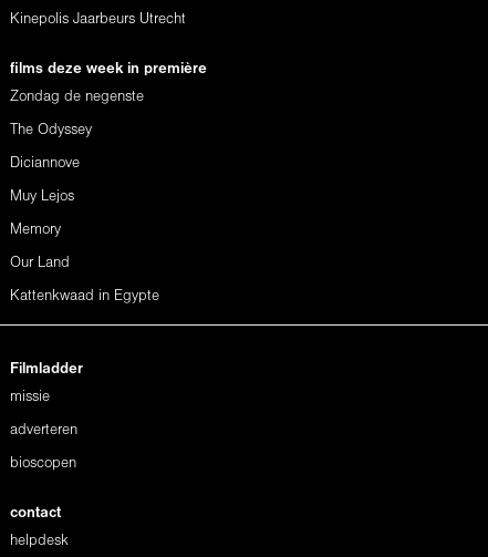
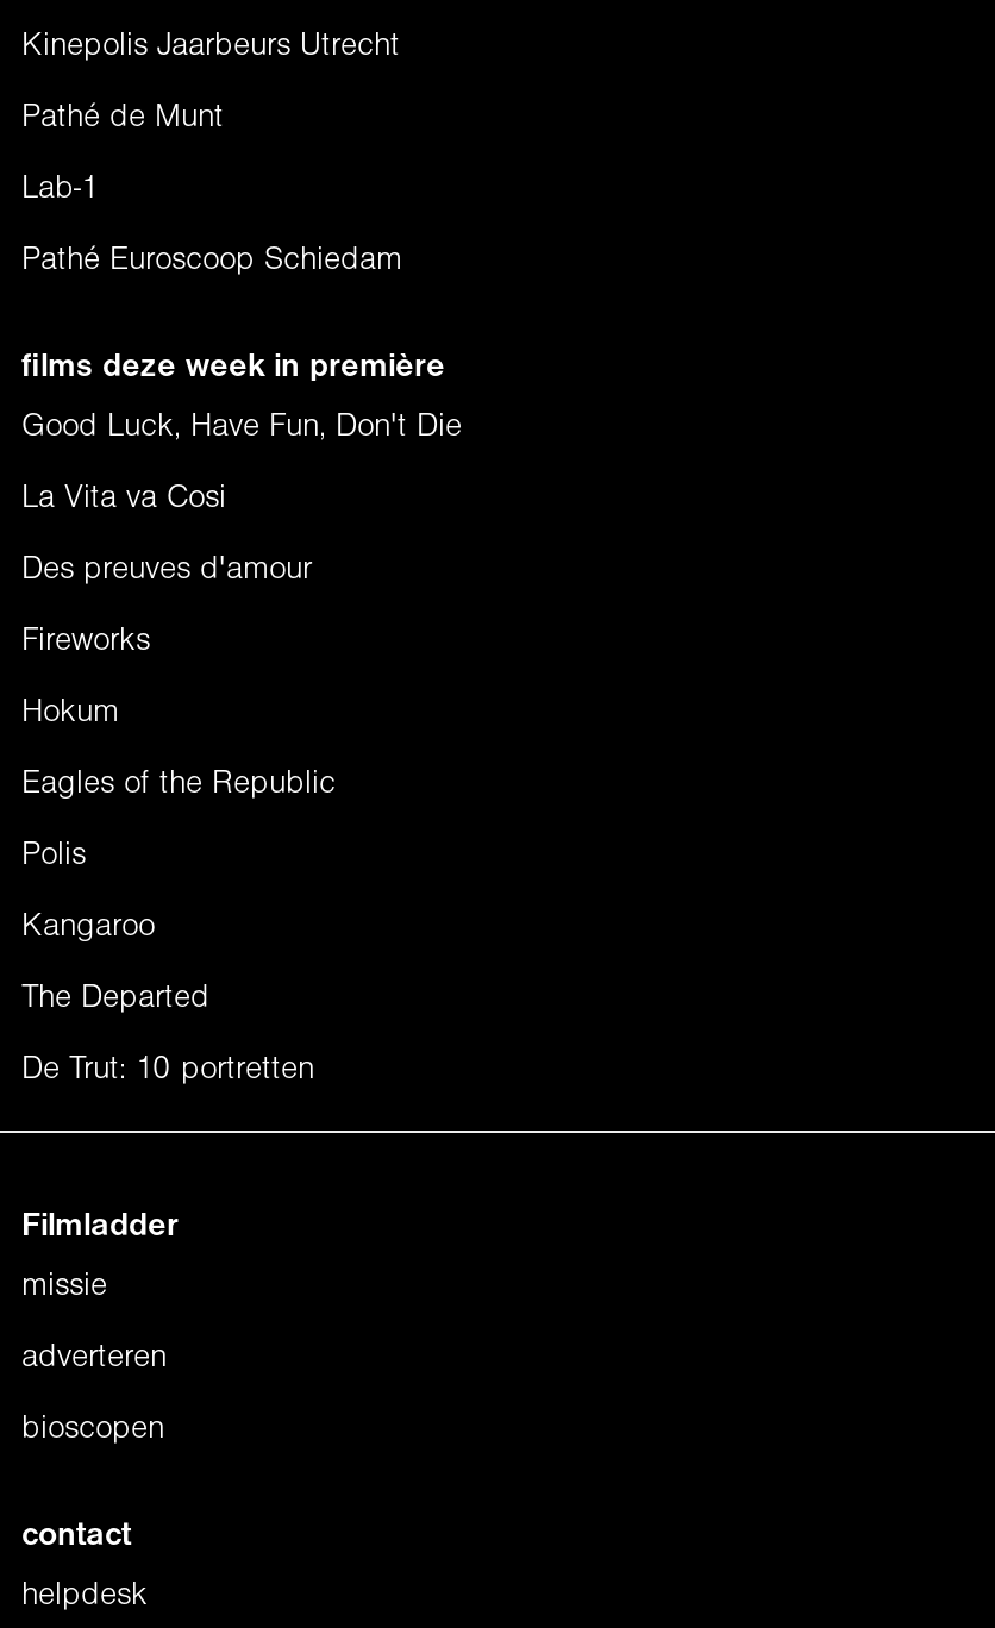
+ Pathé de Munt
+ Lab-1
+ Pathé Euroscoop Schiedam

- Zondag de negenste
- The Odyssey
- Diciannove
- Muy Lejos
- Memory
- Our Land
- Kattenkwaad in Egypte
+ Good Luck, Have Fun, Don't Die
+ La Vita va Cosi
+ Des preuves d'amour
+ Fireworks
+ Hokum
+ Eagles of the Republic
+ Polis
+ Kangaroo
+ The Departed
+ De Trut: 10 portretten
